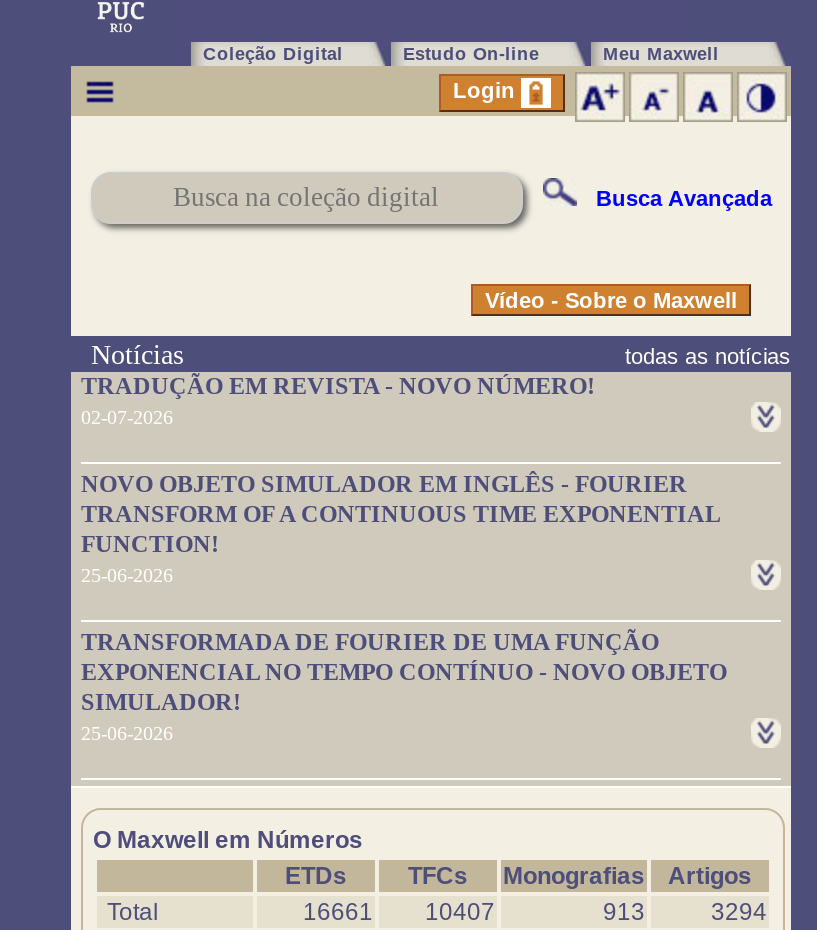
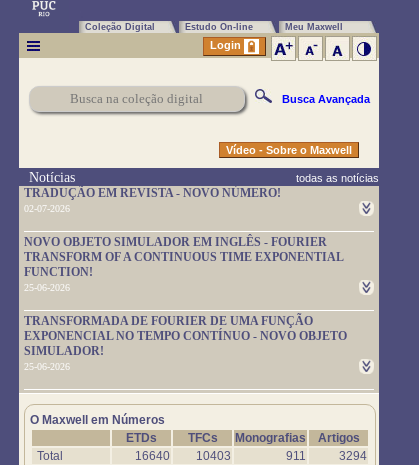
- 16661
+ 16640

- 10407
+ 10403

- 913
+ 911
